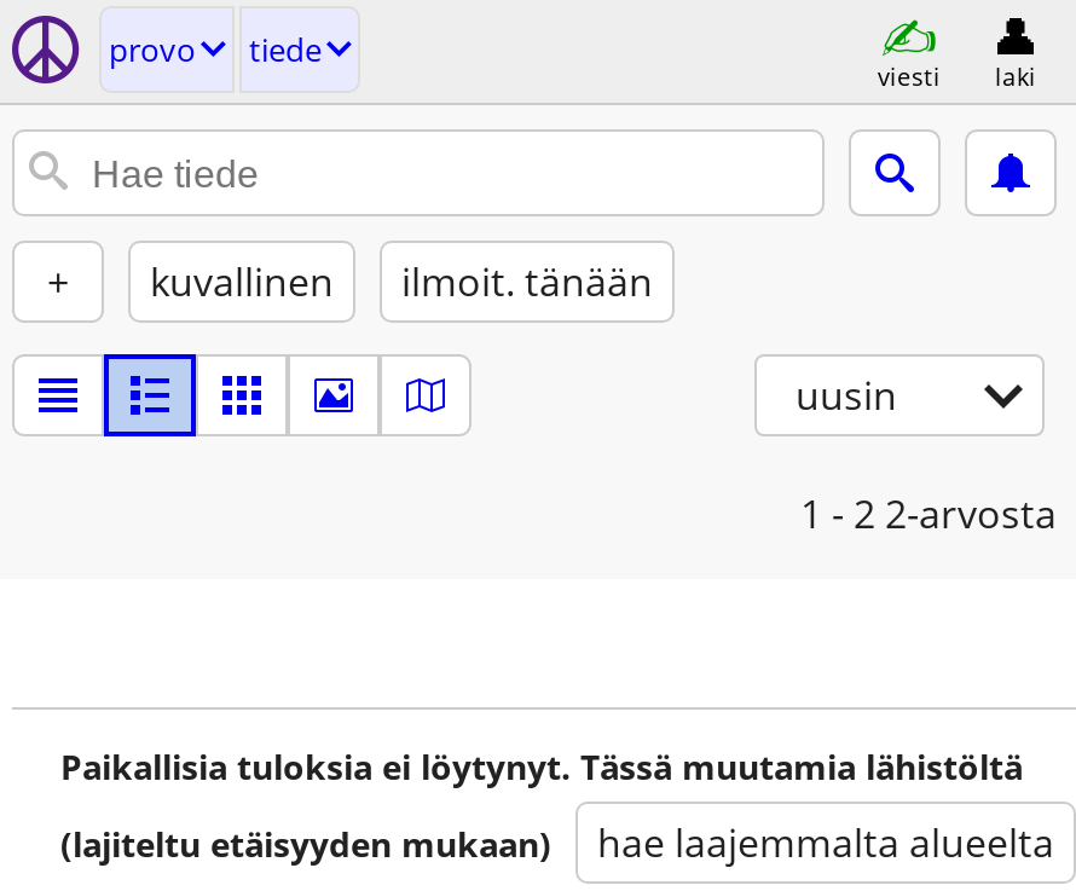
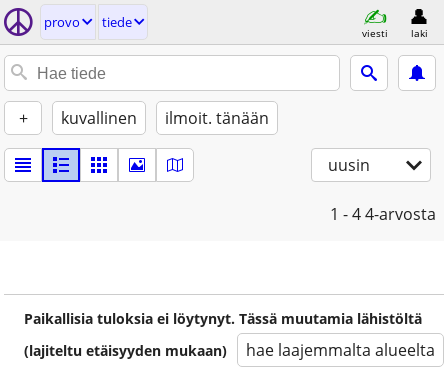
- 1 - 2 2-arvosta
+ 1 - 4 4-arvosta
